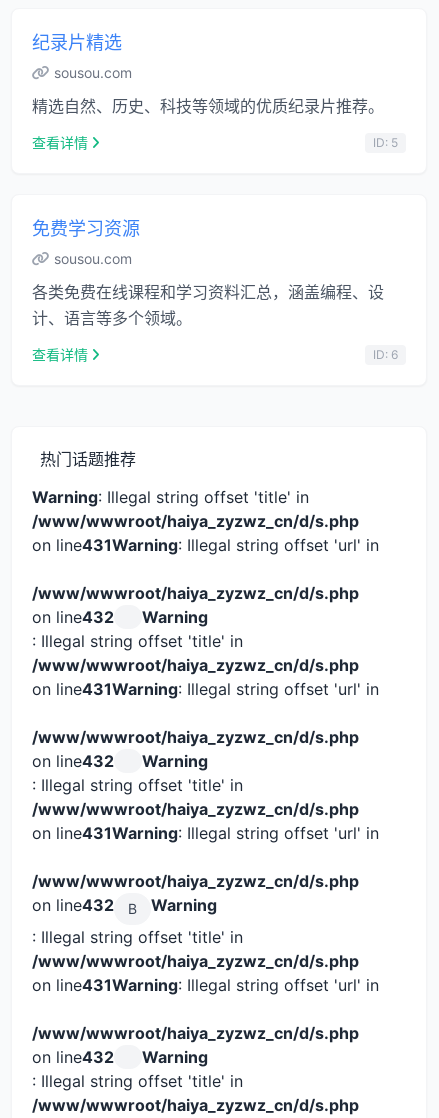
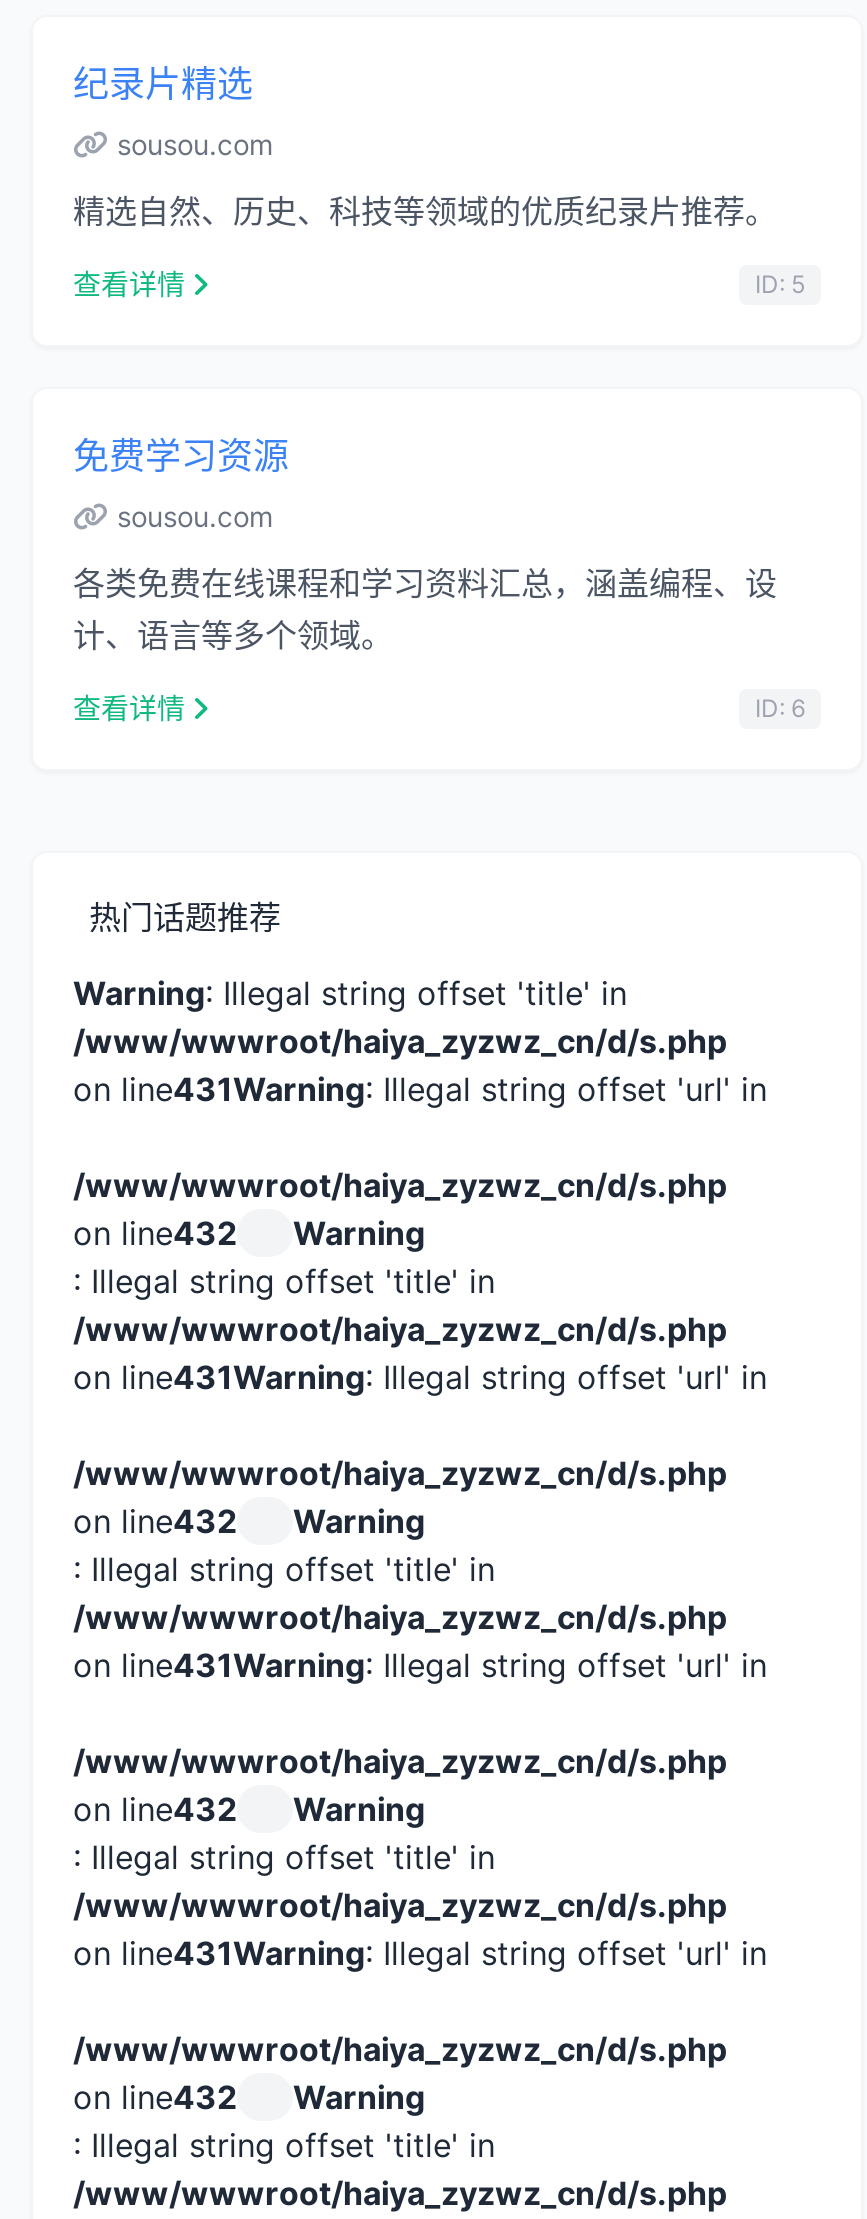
- B
